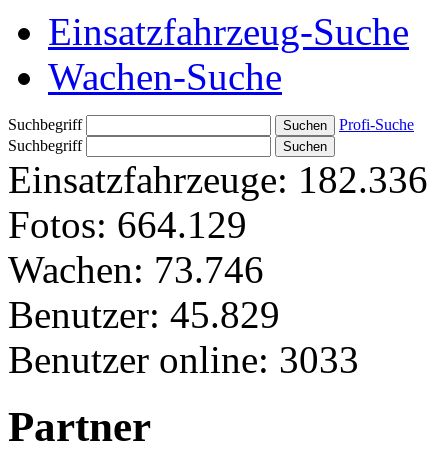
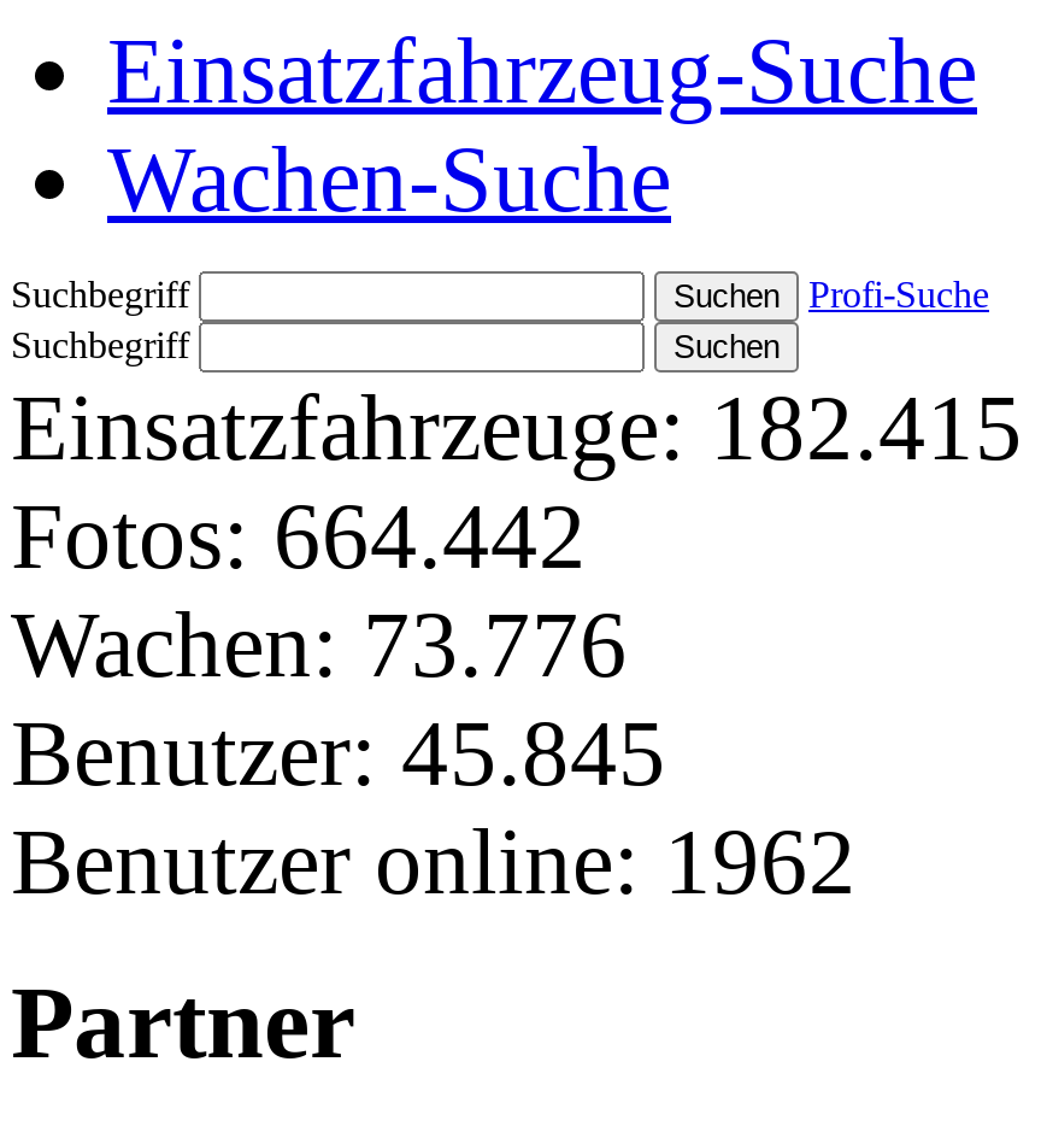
- Einsatzfahrzeuge: 182.336
+ Einsatzfahrzeuge: 182.415

- Fotos: 664.129
+ Fotos: 664.442

- Wachen: 73.746
+ Wachen: 73.776

- Benutzer: 45.829
+ Benutzer: 45.845

- Benutzer online: 3033
+ Benutzer online: 1962
